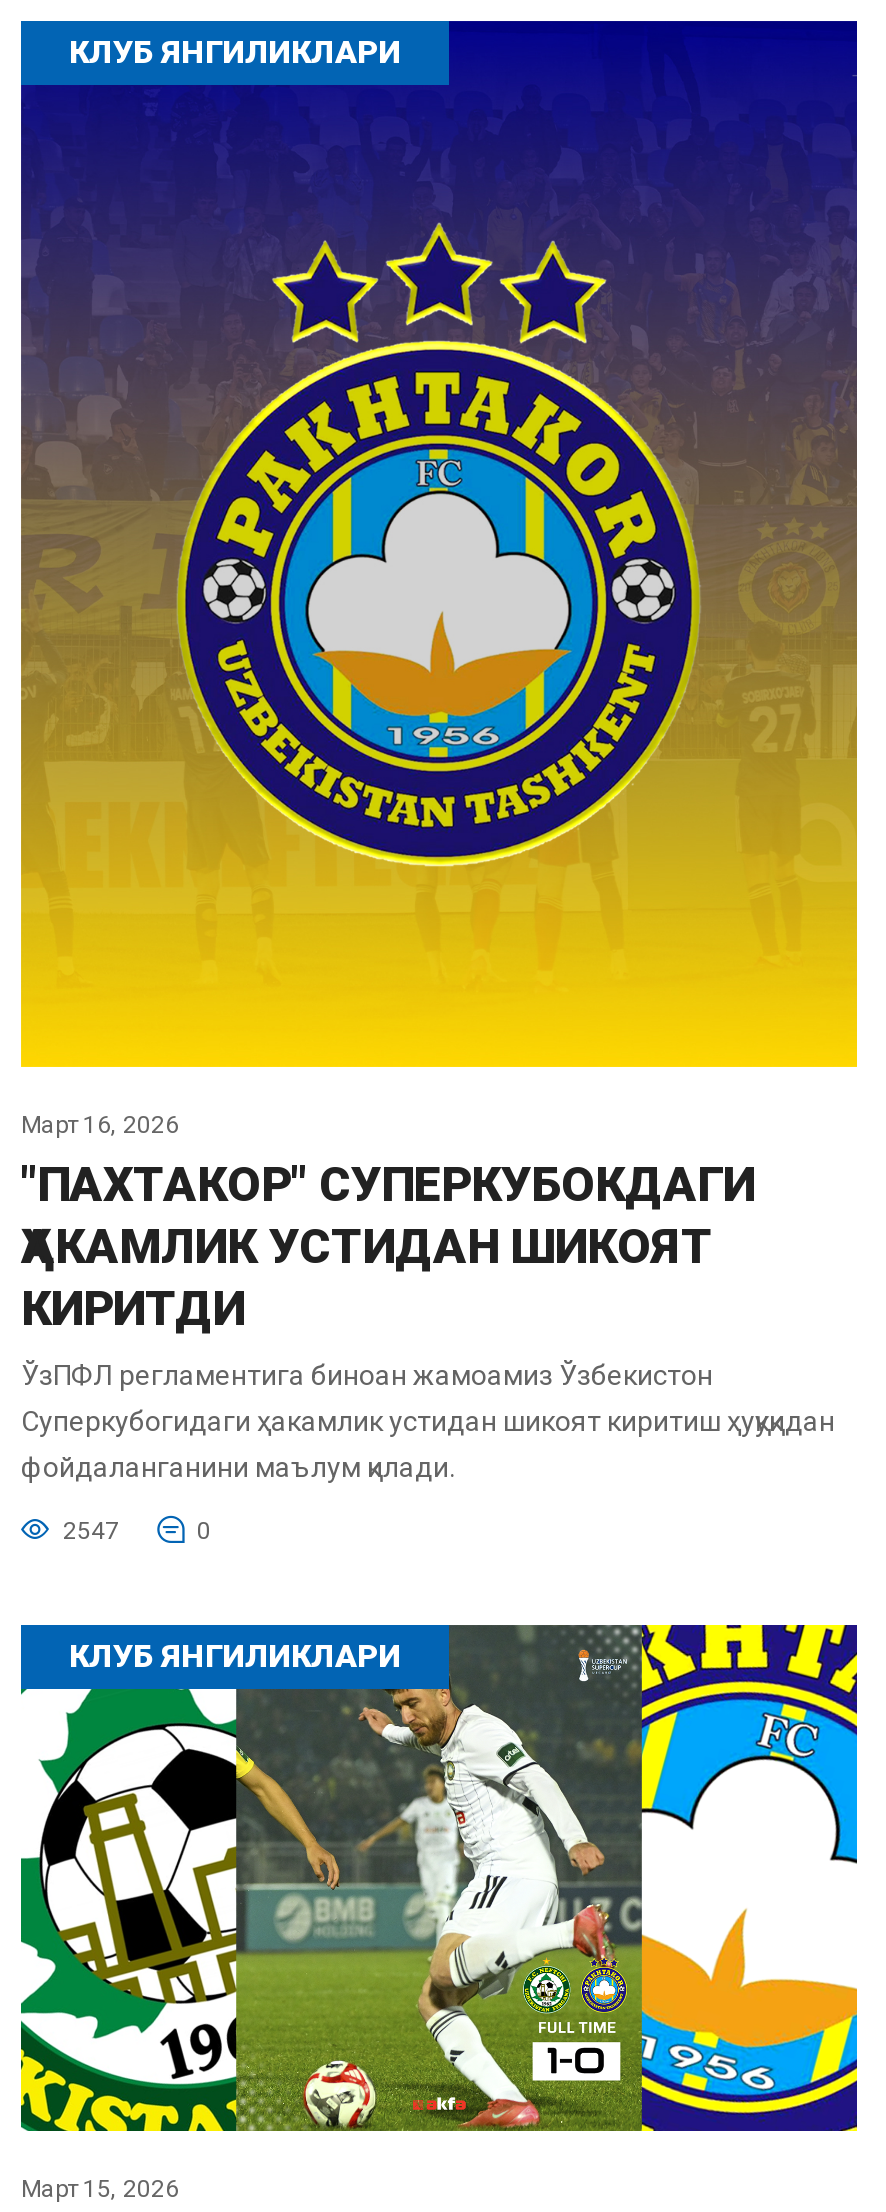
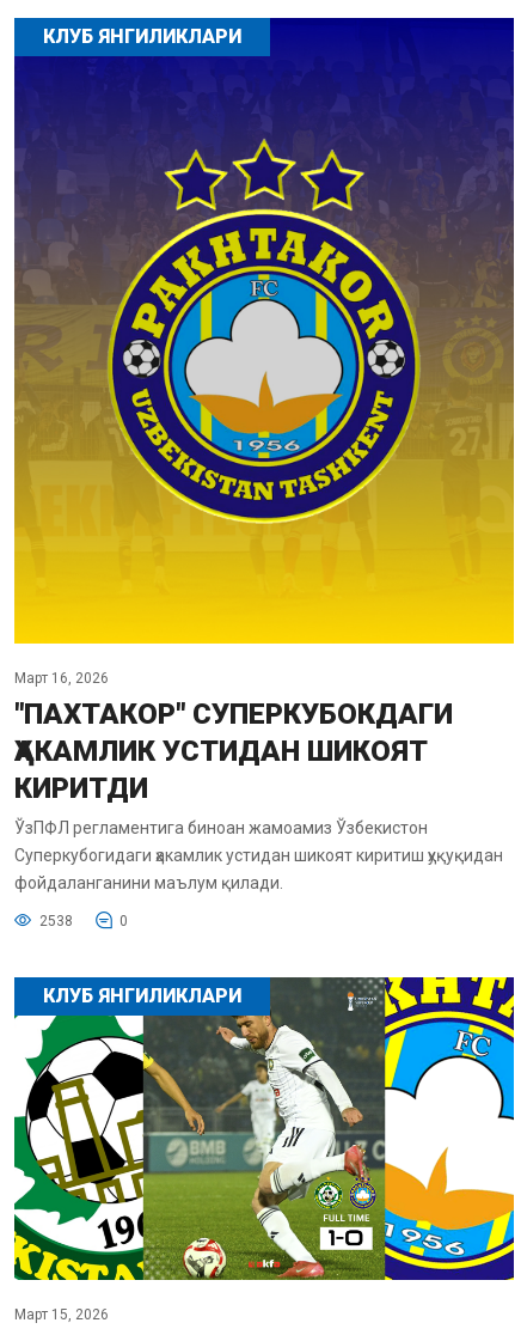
- 2547
+ 2538
